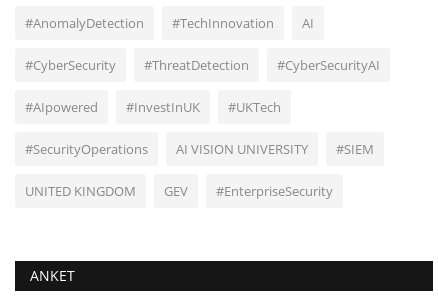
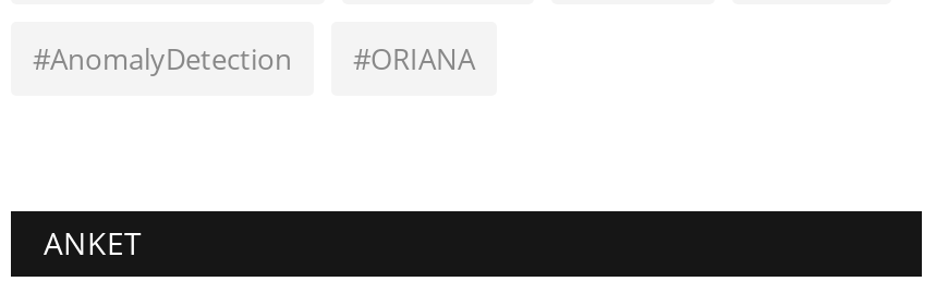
- #TechInnovation
- AI
- #CyberSecurity
- #ThreatDetection
- #CyberSecurityAI
- #AIpowered
- #InvestInUK
- #UKTech
- #SecurityOperations
- AI VISION UNIVERSITY
- #SIEM
- UNITED KINGDOM
- GEV
- #EnterpriseSecurity
+ #ORIANA
